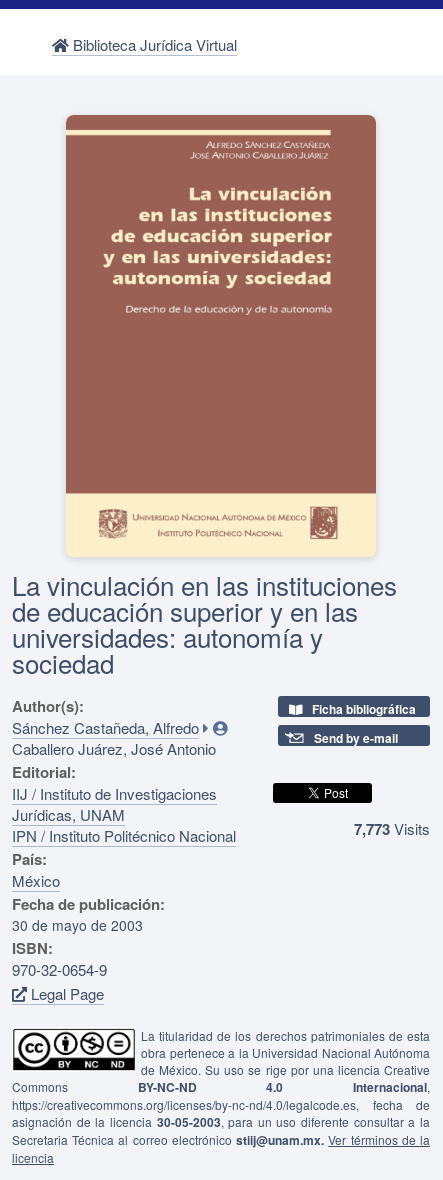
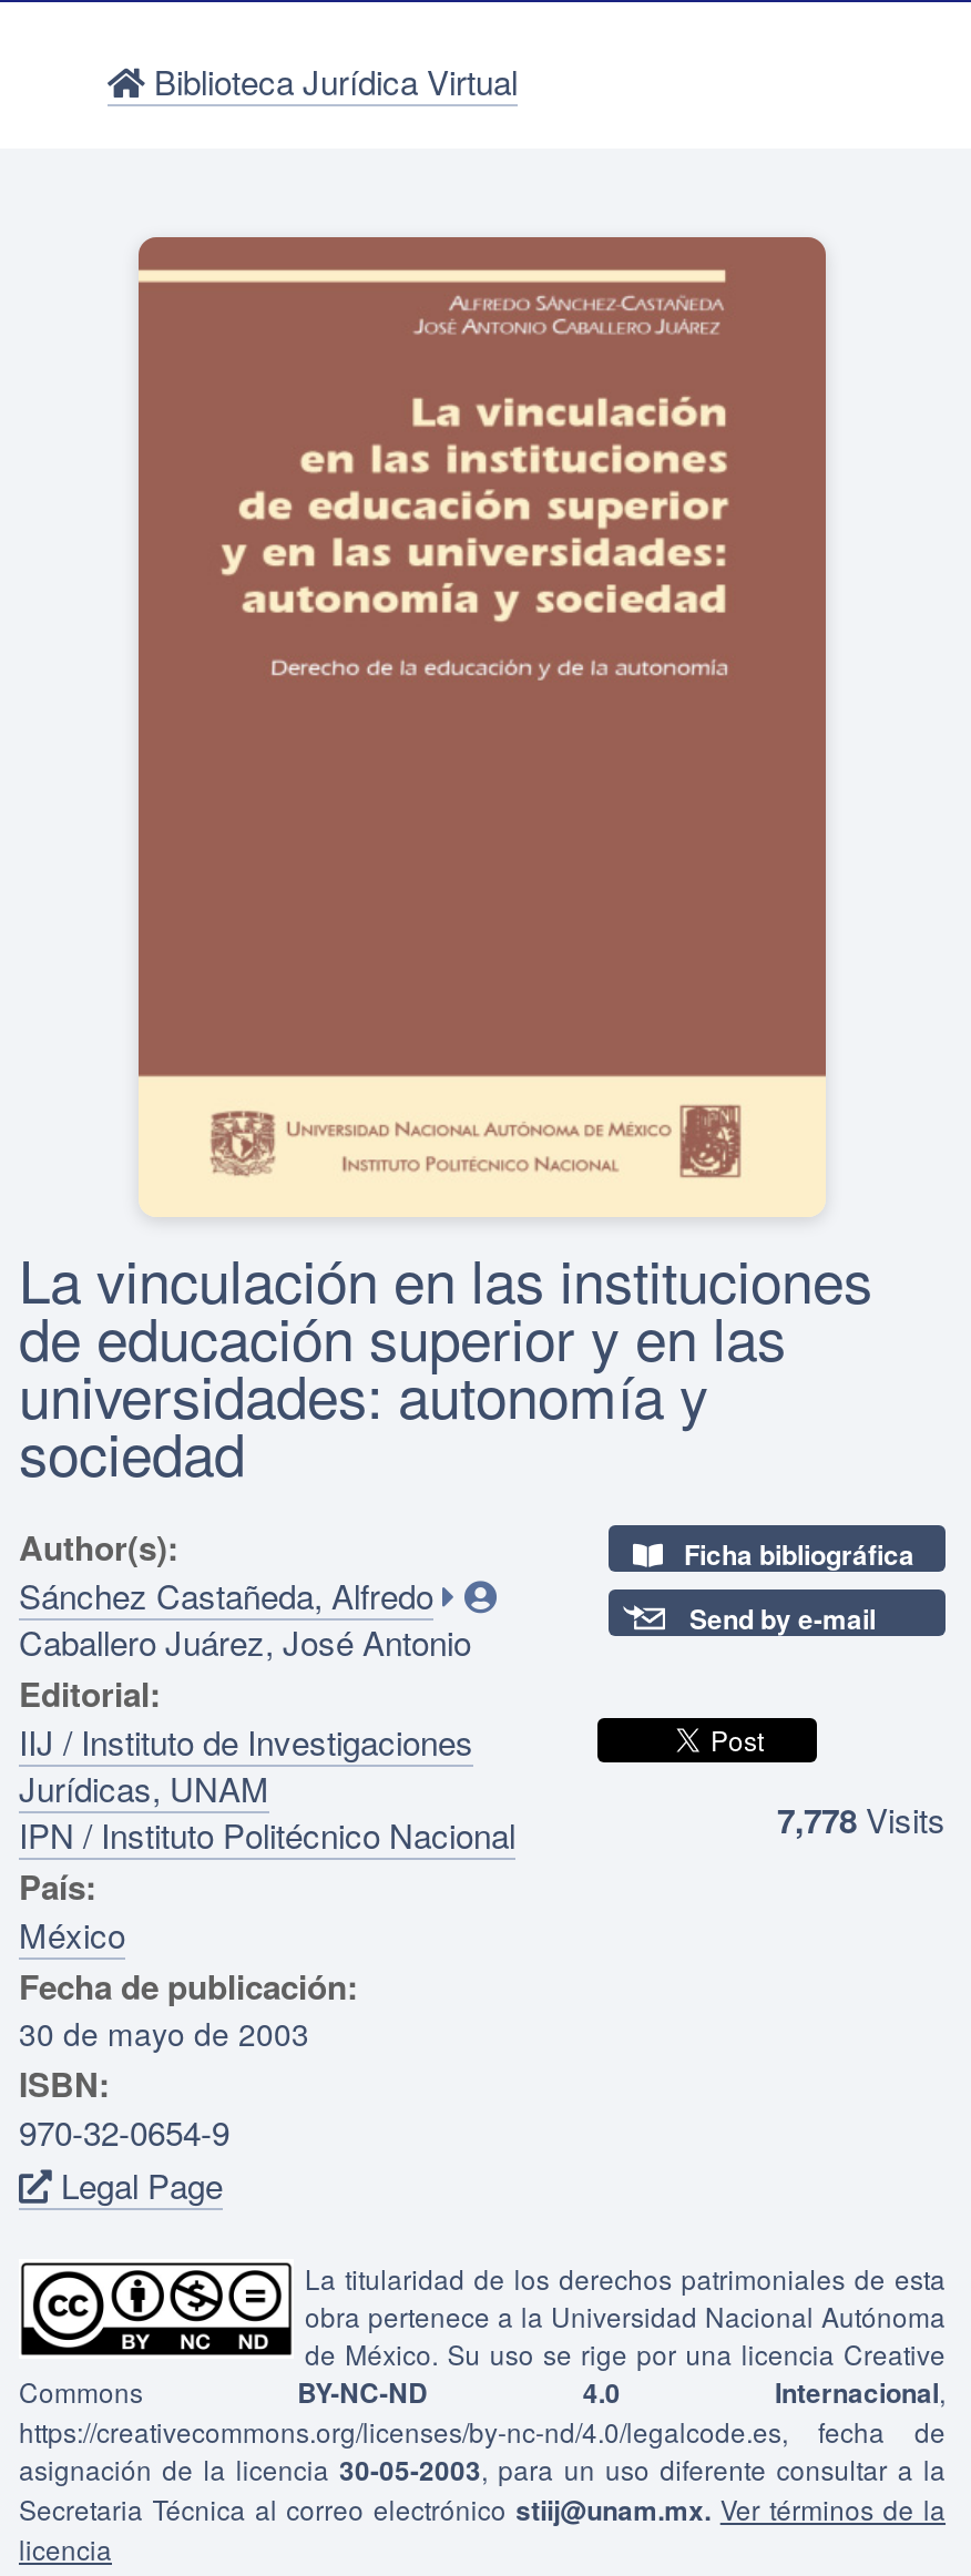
- 7,773 Visits
+ 7,778 Visits
